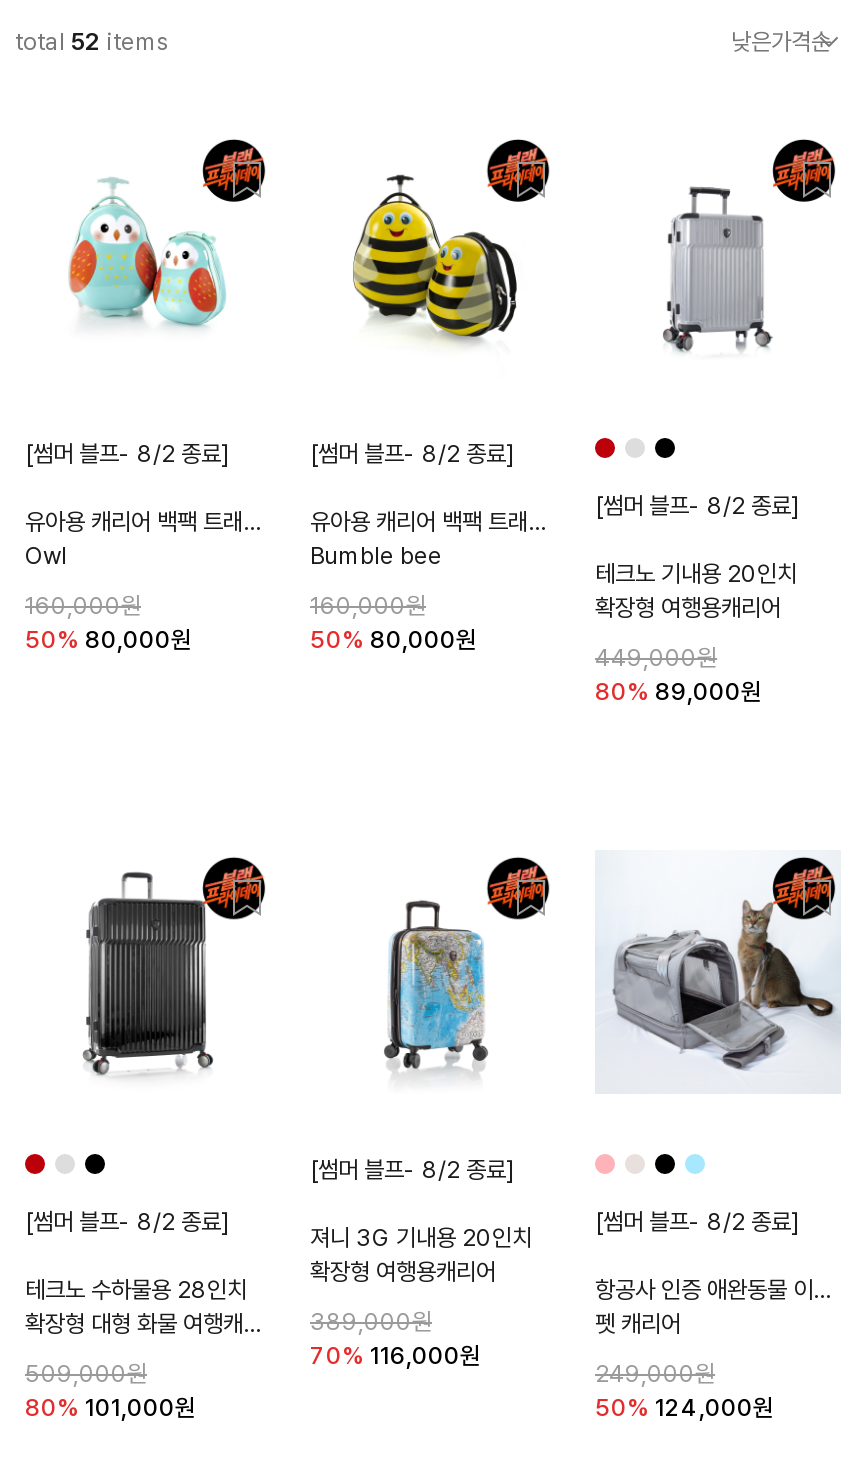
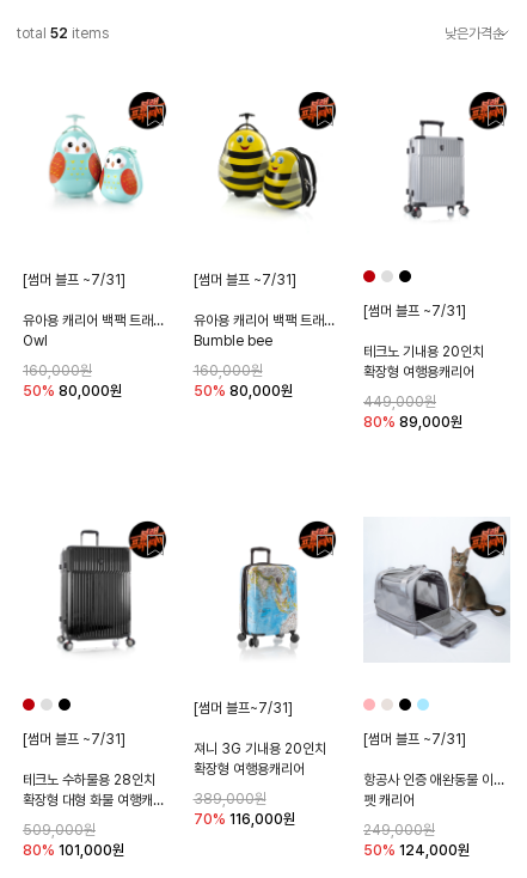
- [썸머 블프- 8/2 종료]
+ [썸머 블프 ~7/31]

- [썸머 블프- 8/2 종료]
+ [썸머 블프 ~7/31]

- [썸머 블프- 8/2 종료]
+ [썸머 블프 ~7/31]

- [썸머 블프- 8/2 종료]
+ [썸머 블프~7/31]

- [썸머 블프- 8/2 종료]
+ [썸머 블프 ~7/31]

- [썸머 블프- 8/2 종료]
+ [썸머 블프 ~7/31]
